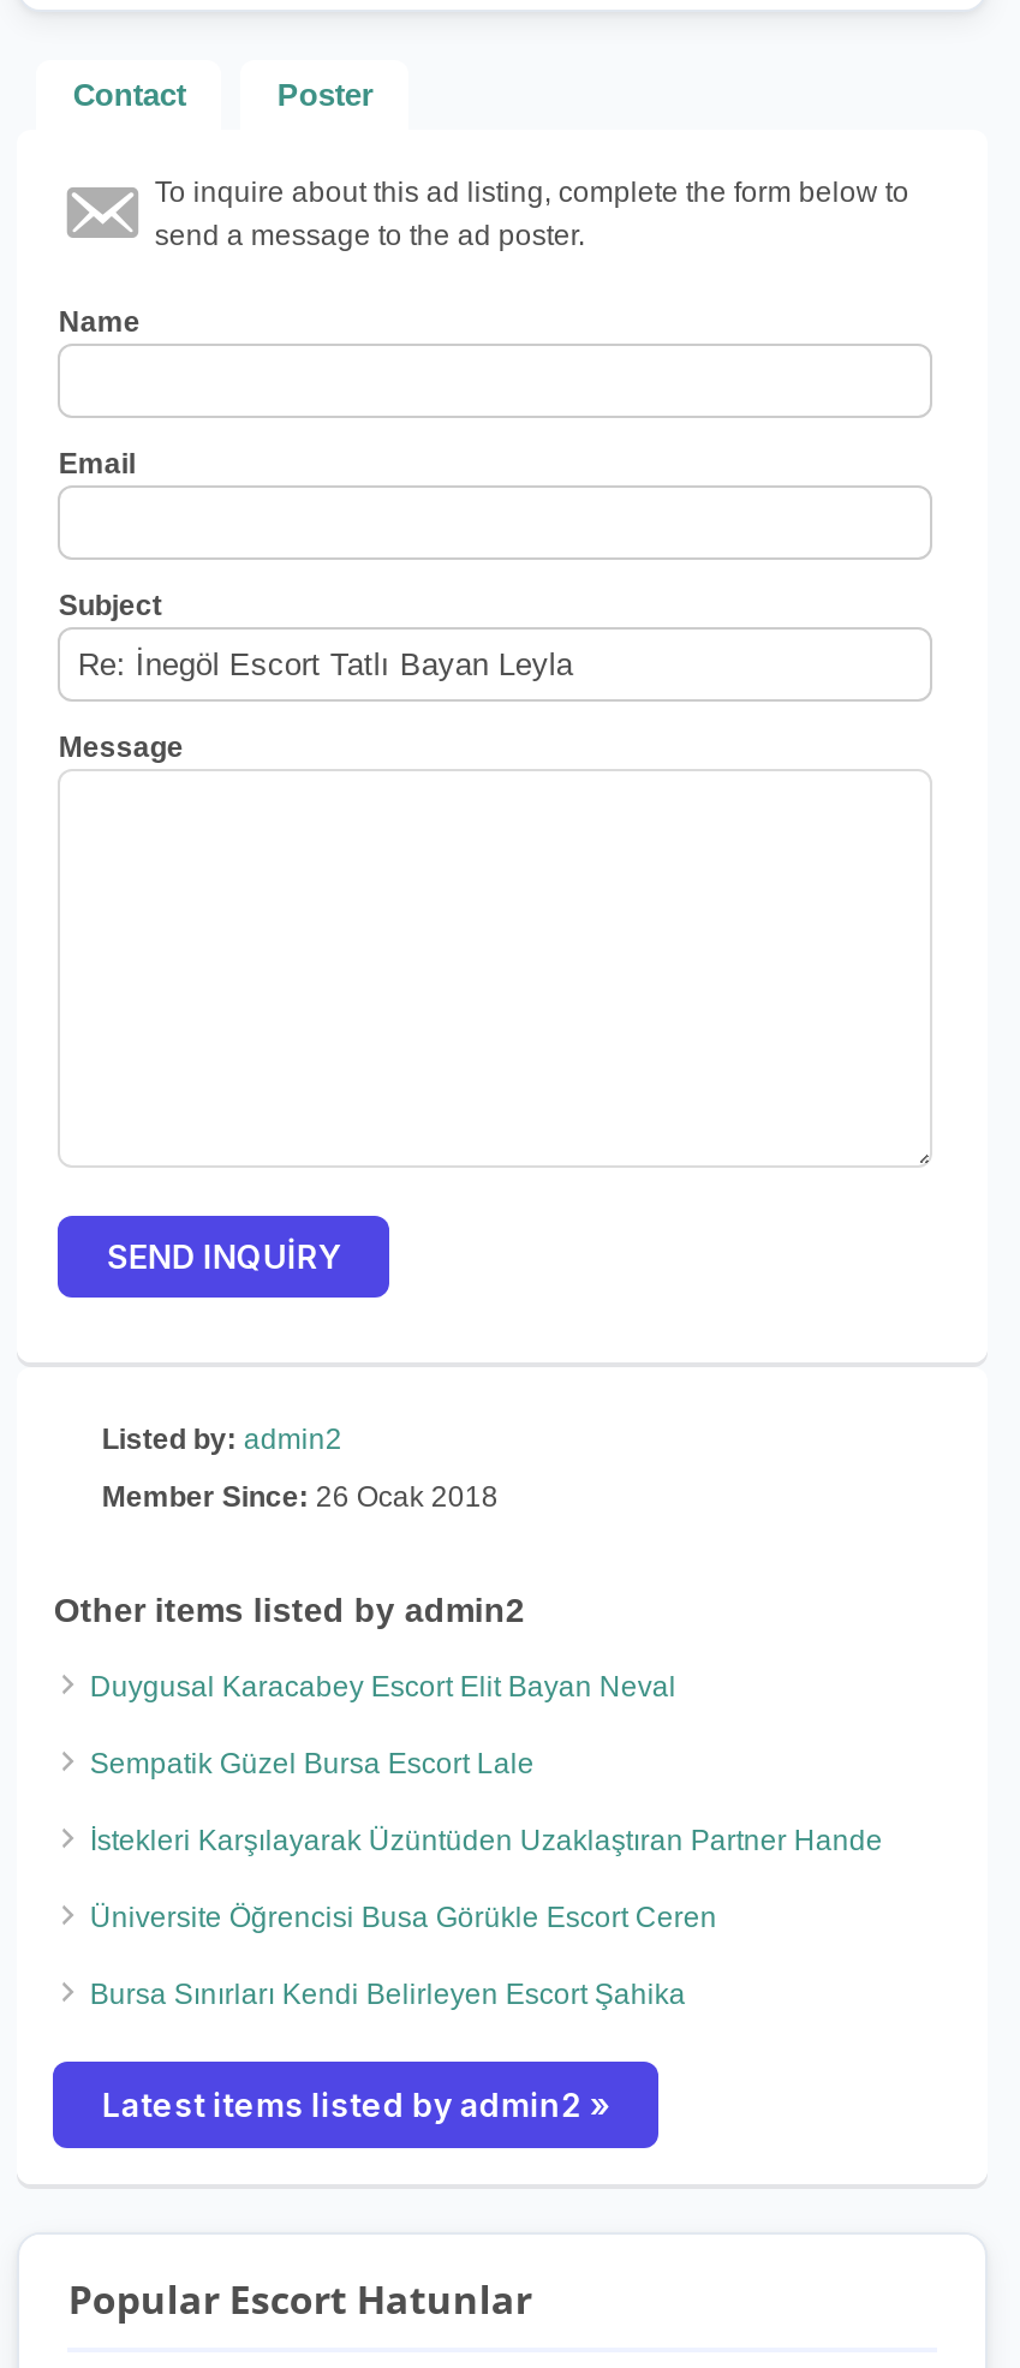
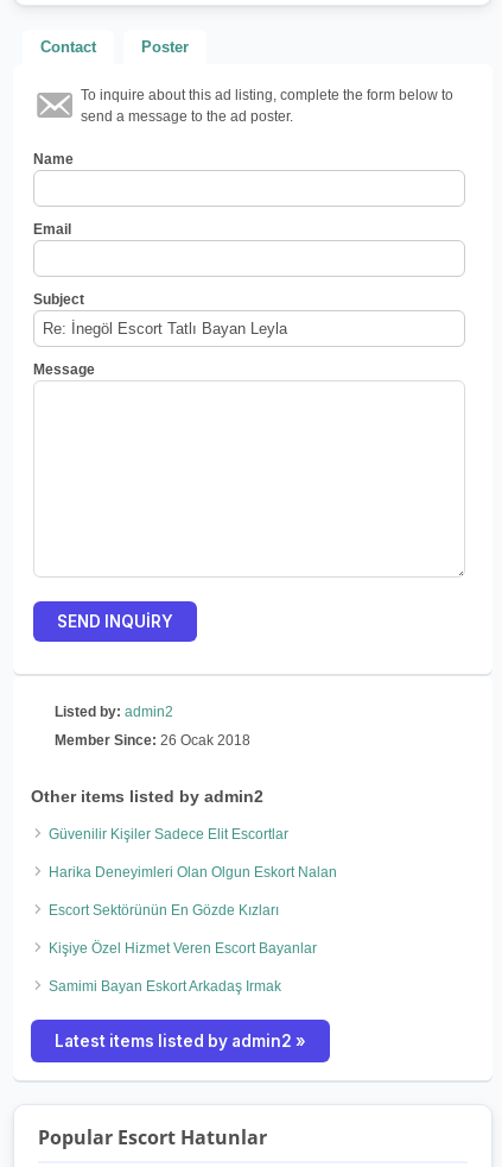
- Duygusal Karacabey Escort Elit Bayan Neval
+ Güvenilir Kişiler Sadece Elit Escortlar

- Sempatik Güzel Bursa Escort Lale
+ Harika Deneyimleri Olan Olgun Eskort Nalan

- İstekleri Karşılayarak Üzüntüden Uzaklaştıran Partner Hande
+ Escort Sektörünün En Gözde Kızları

- Üniversite Öğrencisi Busa Görükle Escort Ceren
+ Kişiye Özel Hizmet Veren Escort Bayanlar

- Bursa Sınırları Kendi Belirleyen Escort Şahika
+ Samimi Bayan Eskort Arkadaş Irmak
